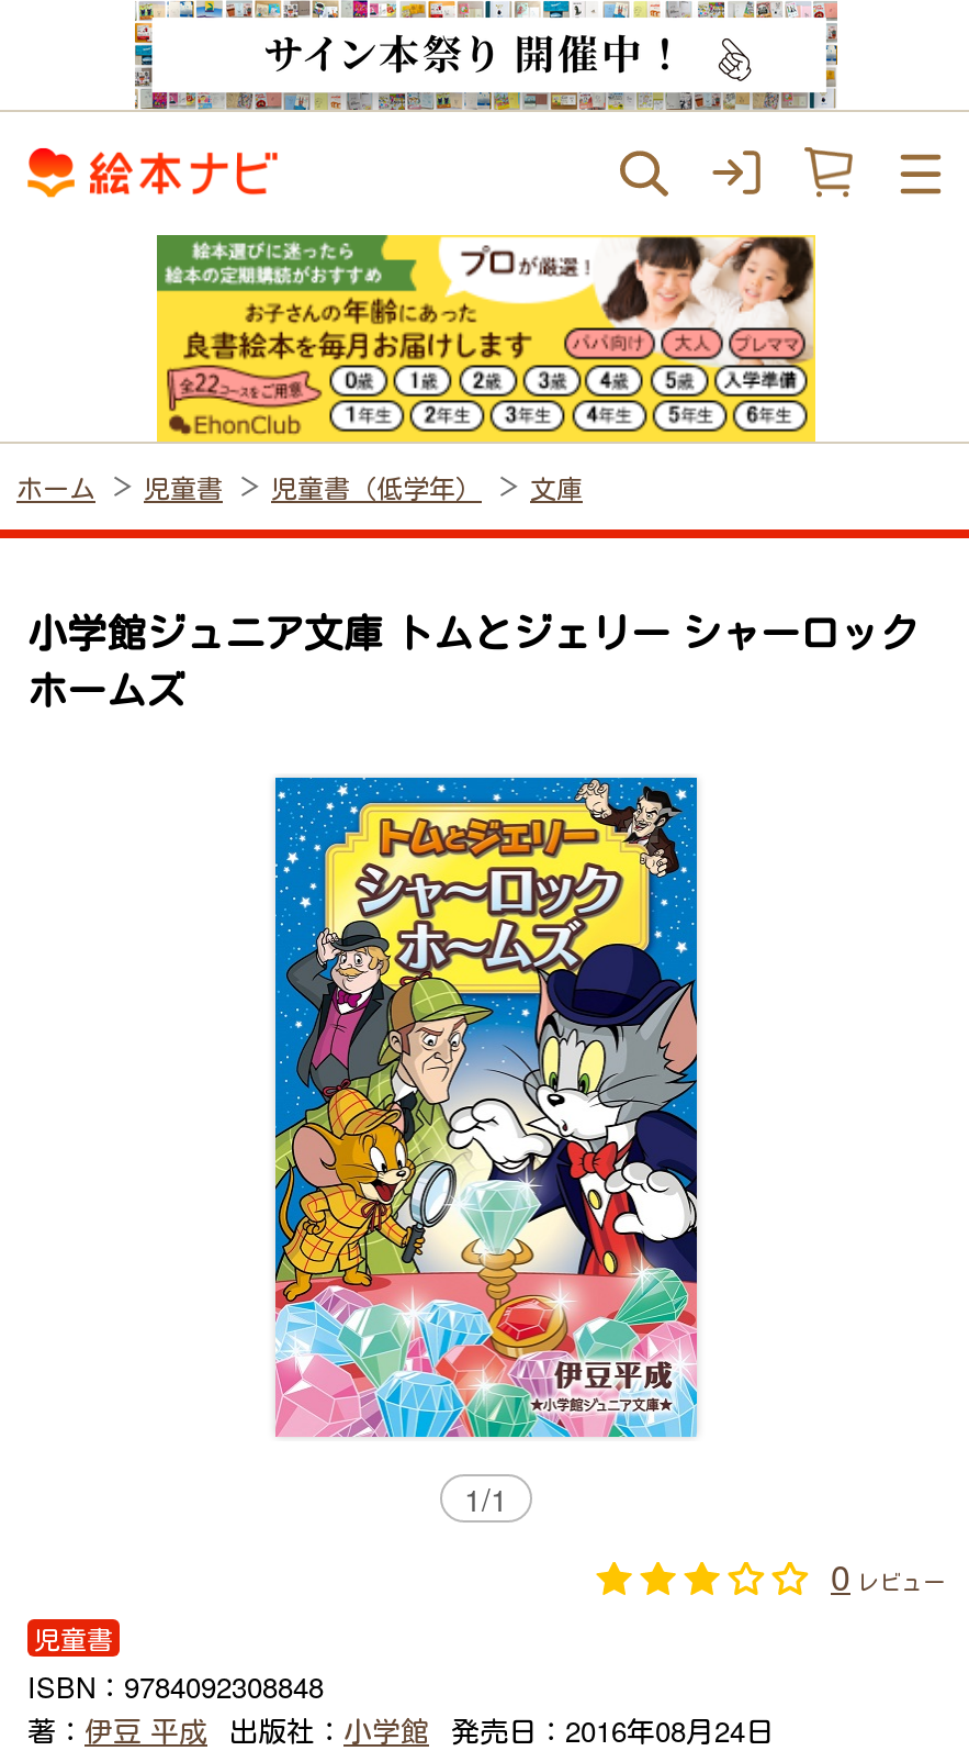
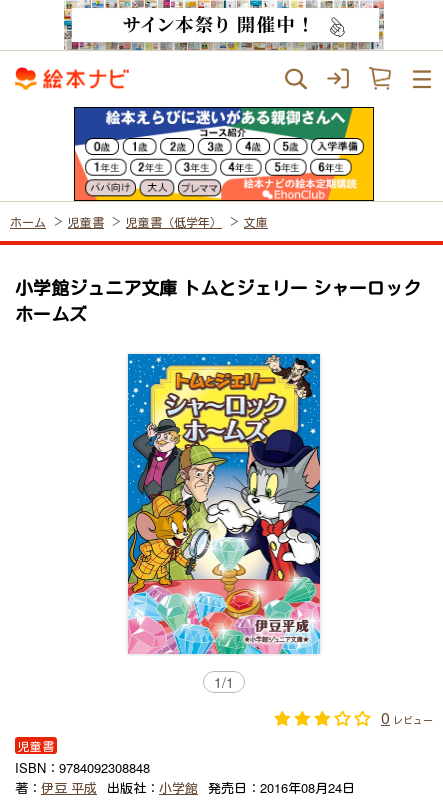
- [image]
+ [image]
